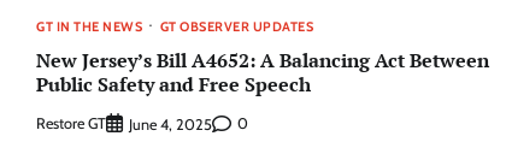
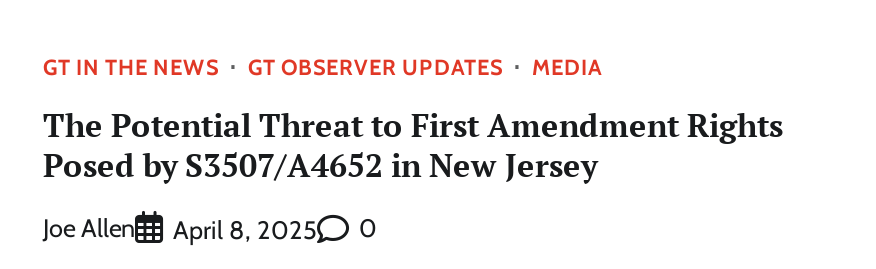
- New Jersey’s Bill A4652: A Balancing Act Between
- Public Safety and Free Speech
- Restore GT
- June 4, 2025
+ MEDIA
+ The Potential Threat to First Amendment Rights
+ Posed by S3507/A4652 in New Jersey
+ Joe Allen
+ April 8, 2025
